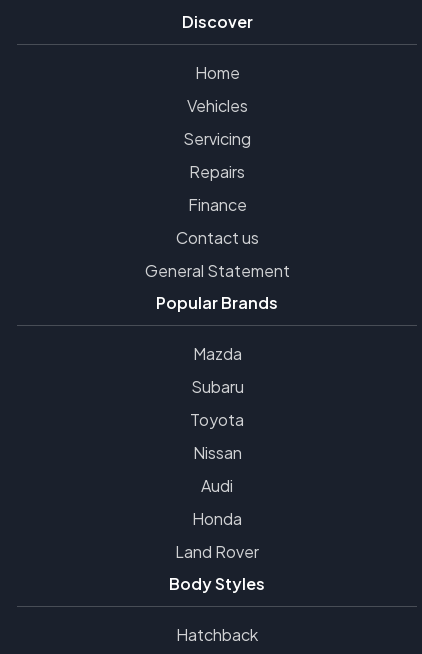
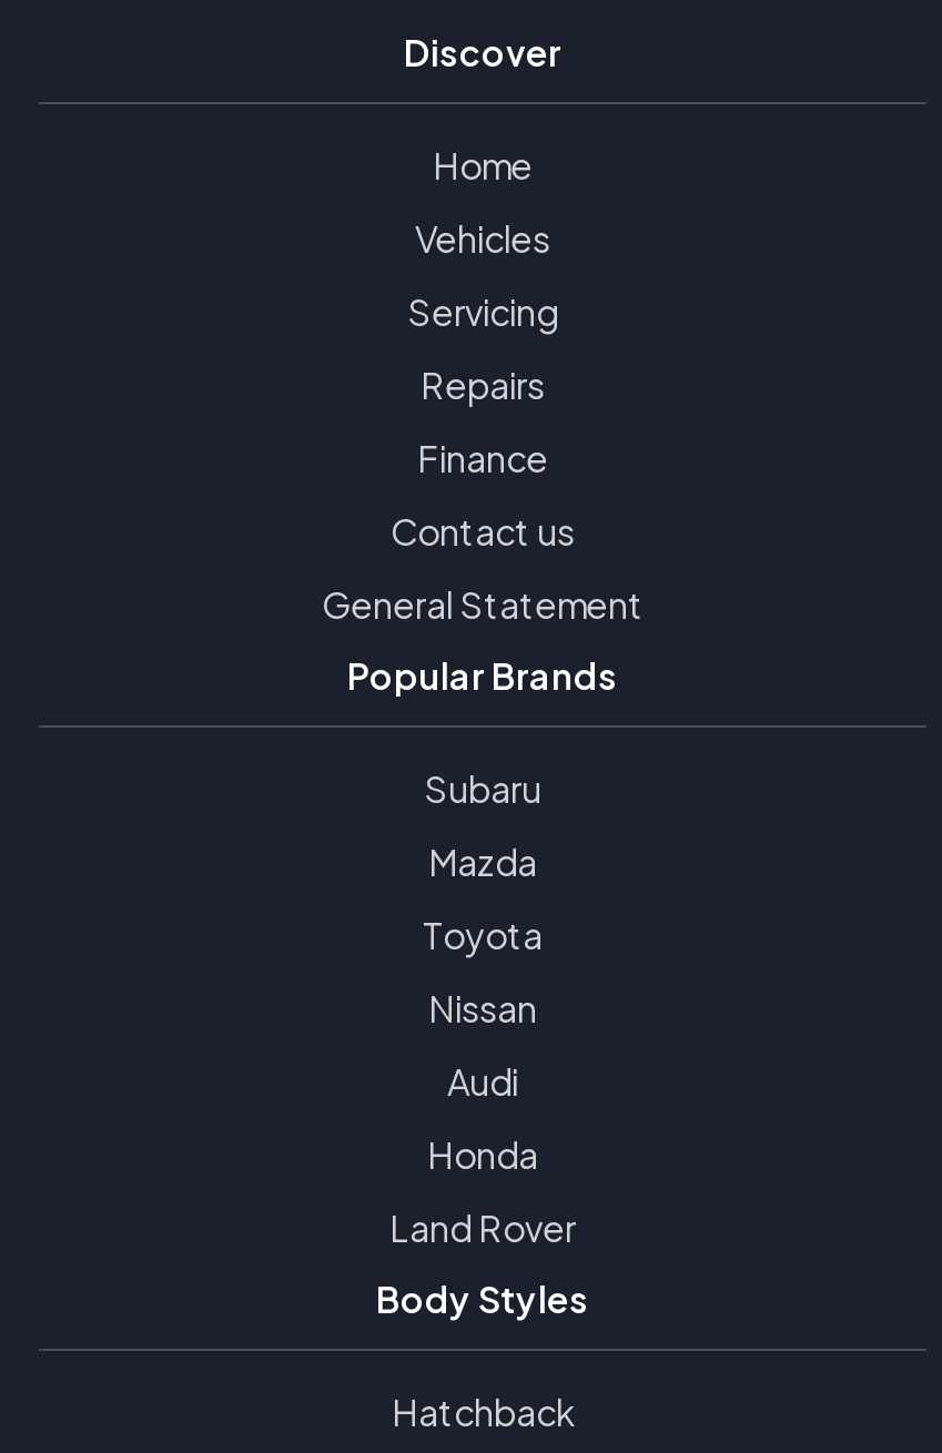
moved down: Mazda

moved up: Subaru
